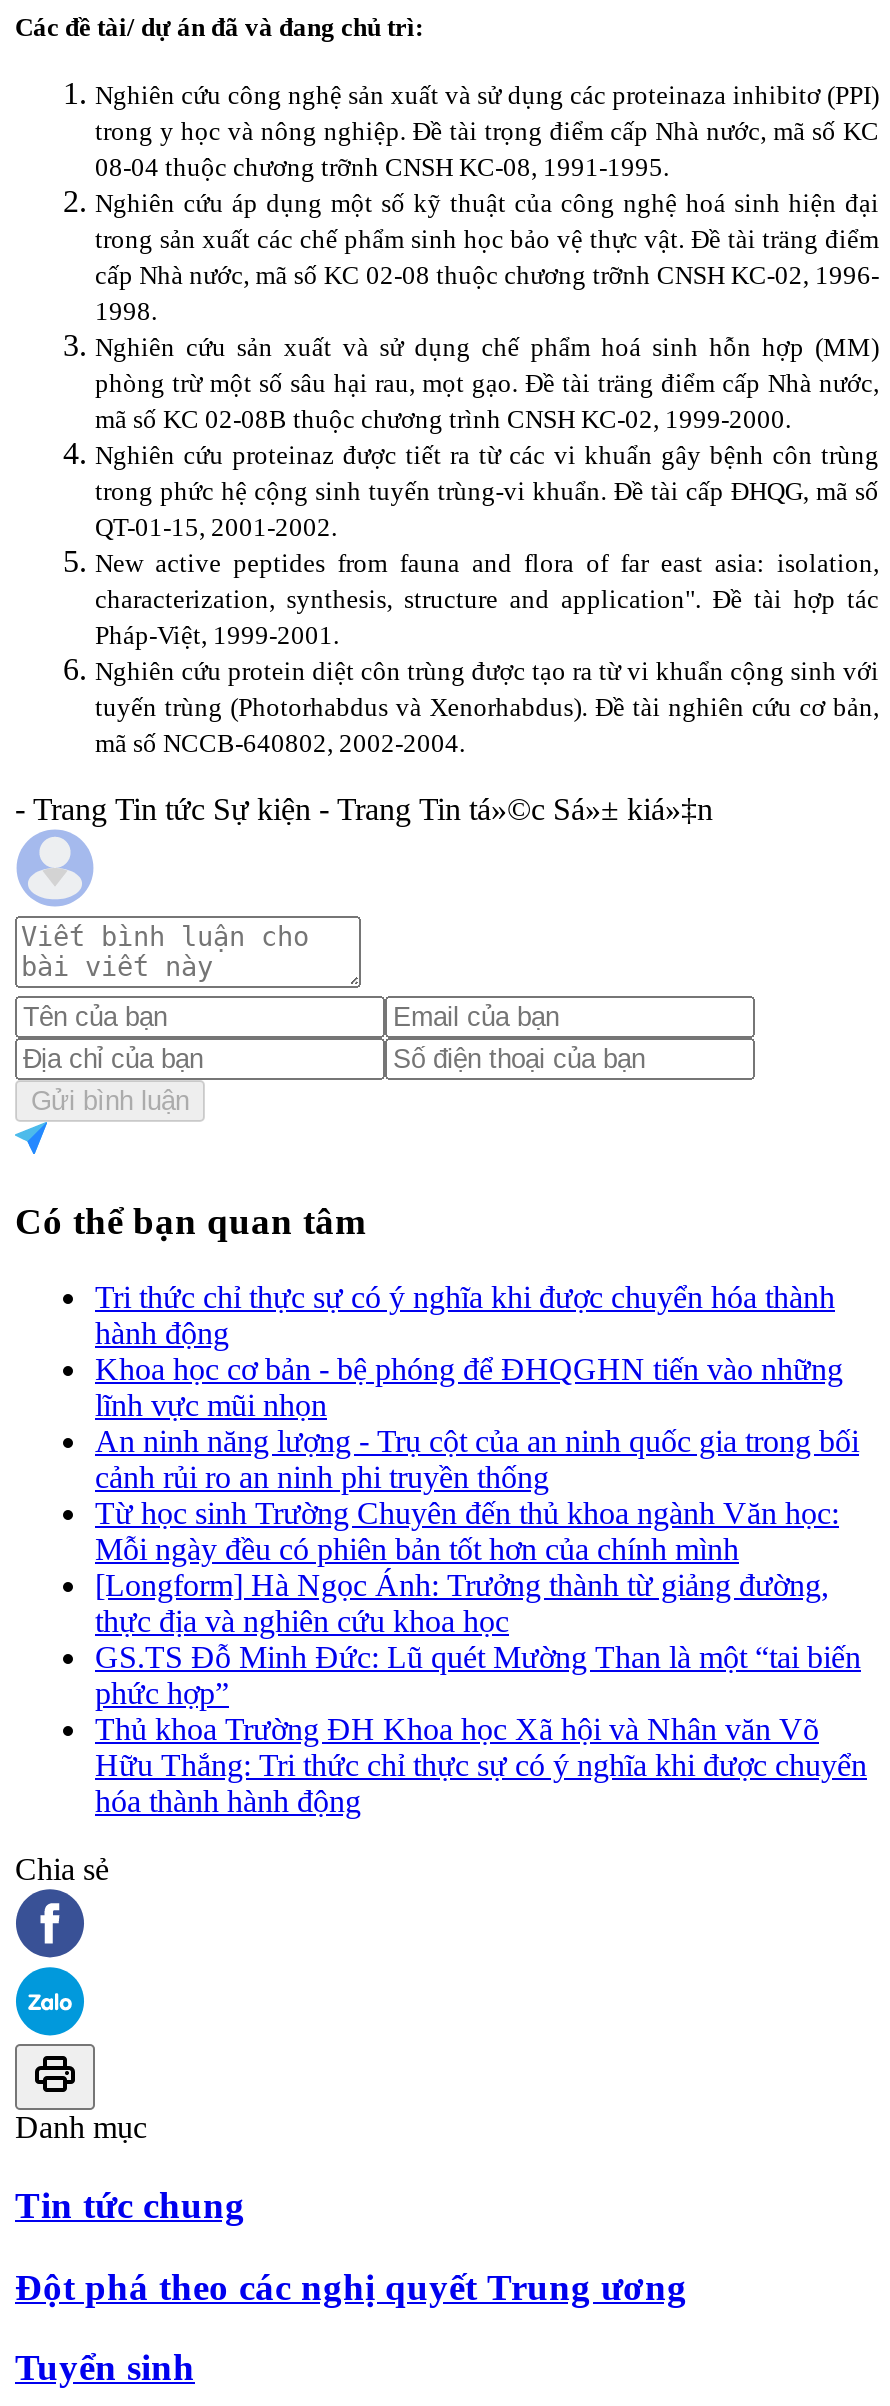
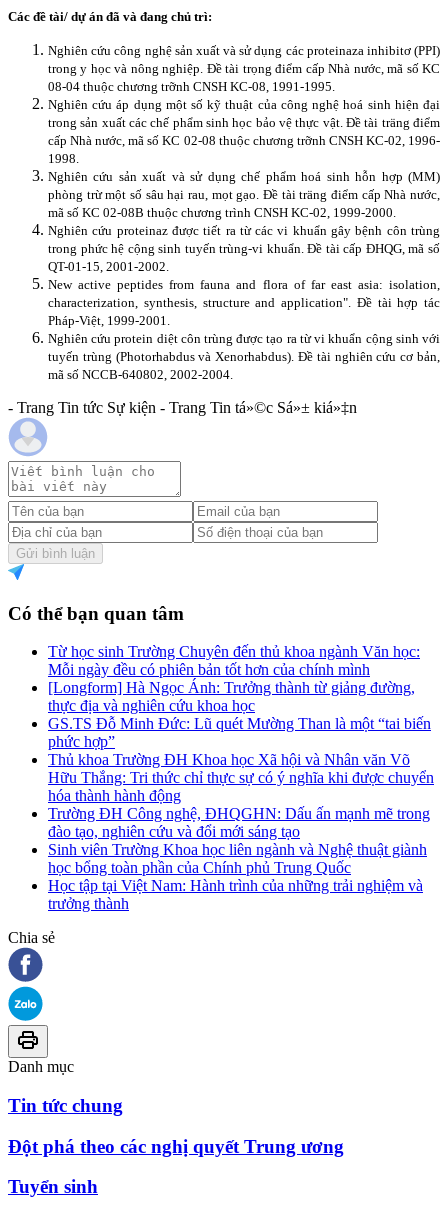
- Tri thức chỉ thực sự có ý nghĩa khi được chuyển hóa thành
- hành động
- Khoa học cơ bản - bệ phóng để ĐHQGHN tiến vào những
- lĩnh vực mũi nhọn
- An ninh năng lượng - Trụ cột của an ninh quốc gia trong bối
- cảnh rủi ro an ninh phi truyền thống

moved up: Từ học sinh Trường Chuyên đến thủ khoa ngành Văn học: | Mỗi ngày đều có phiên bản tốt hơn của chính mình | [Longform] Hà Ngọc Ánh: Trưởng thành từ giảng đường, | ... | Hữu Thắng: Tri thức chỉ thực sự có ý nghĩa khi được chuyển | hóa thành hành động

+ Trường ĐH Công nghệ, ĐHQGHN: Dấu ấn mạnh mẽ trong
+ đào tạo, nghiên cứu và đổi mới sáng tạo
+ Sinh viên Trường Khoa học liên ngành và Nghệ thuật giành
+ học bổng toàn phần của Chính phủ Trung Quốc
+ Học tập tại Việt Nam: Hành trình của những trải nghiệm và
+ trưởng thành
